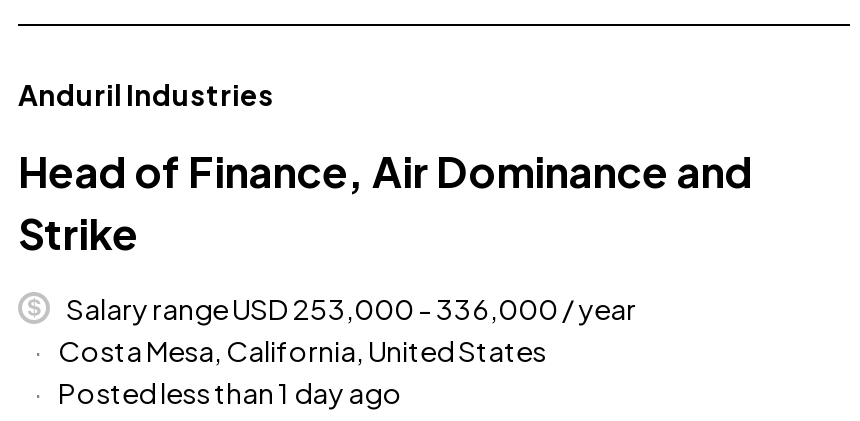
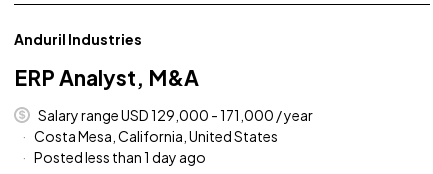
- Head of Finance, Air Dominance and
- Strike
+ ERP Analyst, M&A

- Salary range USD 253,000 - 336,000 / year
+ Salary range USD 129,000 - 171,000 / year
